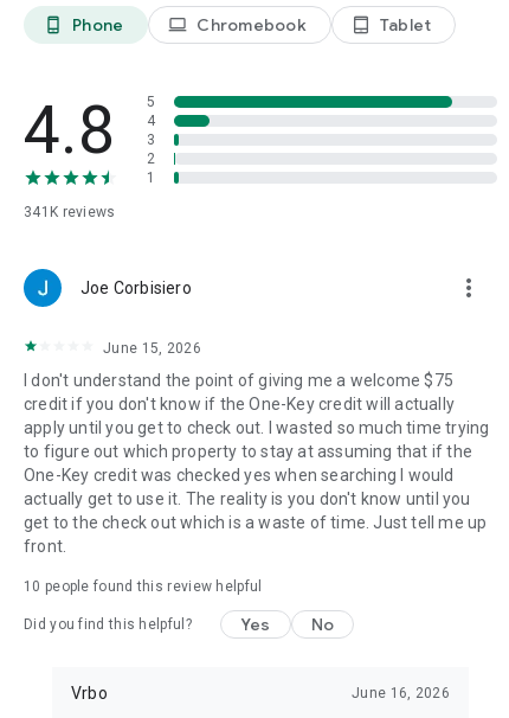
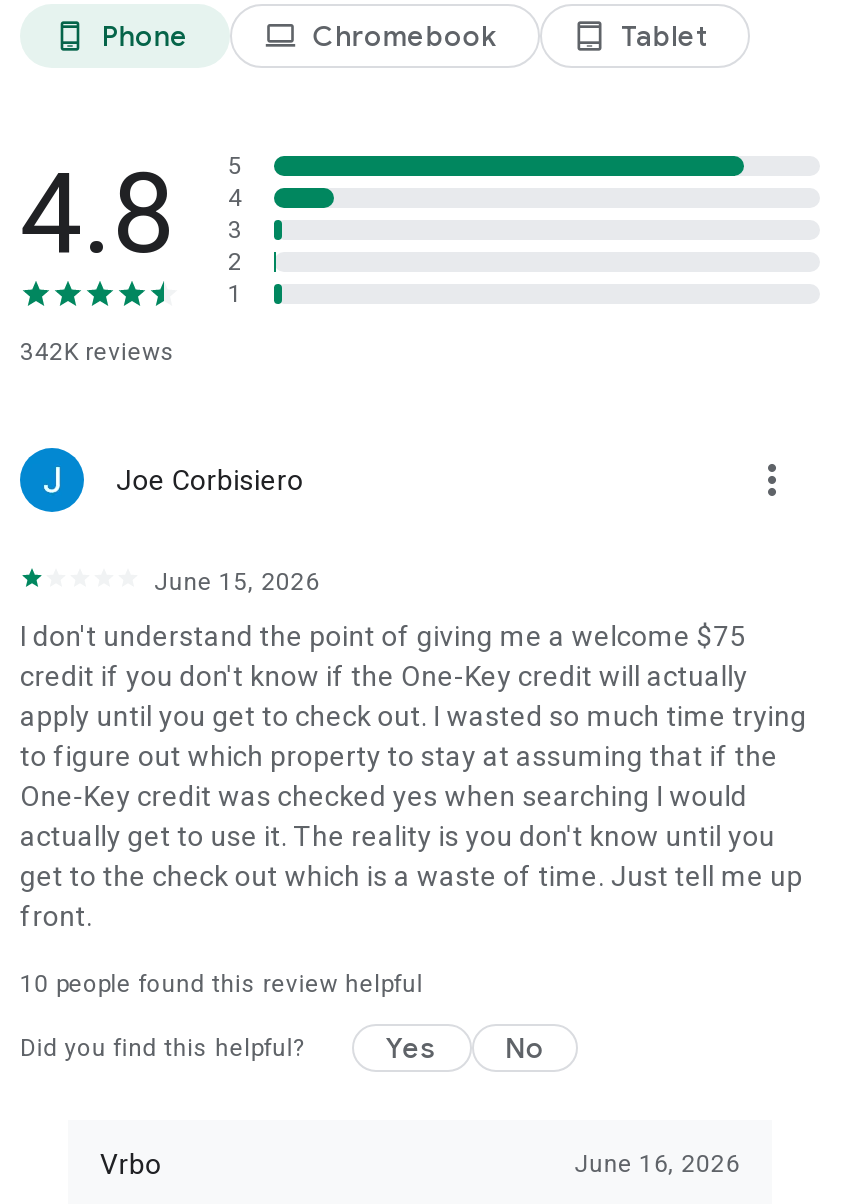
- 341K reviews
+ 342K reviews
